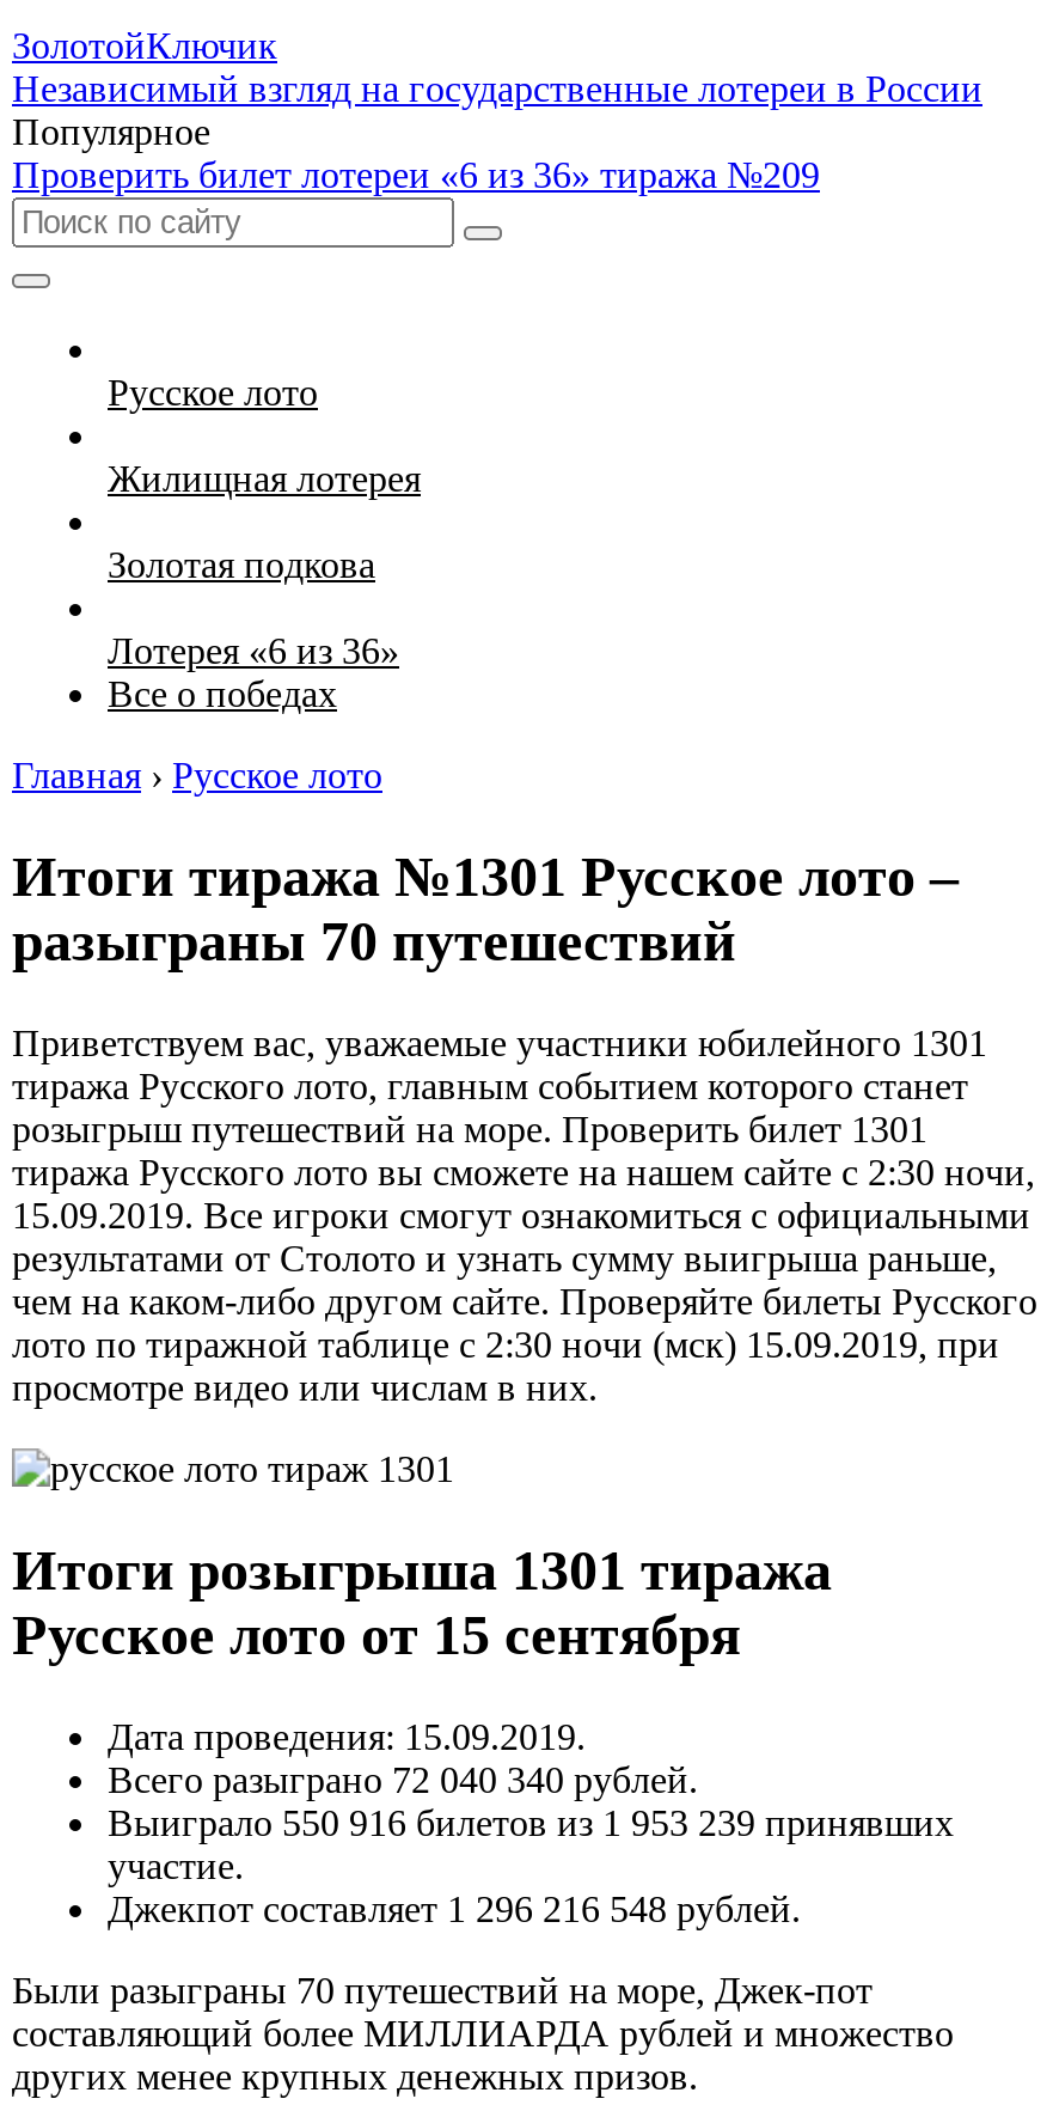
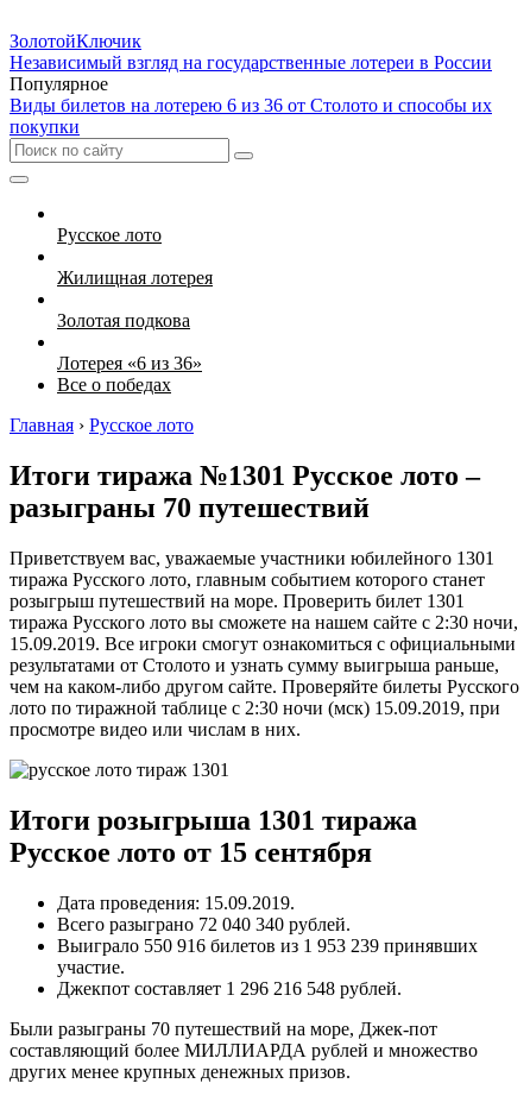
- Проверить билет лотереи «6 из 36» тиража №209
+ Виды билетов на лотерею 6 из 36 от Столото и способы их
+ покупки
